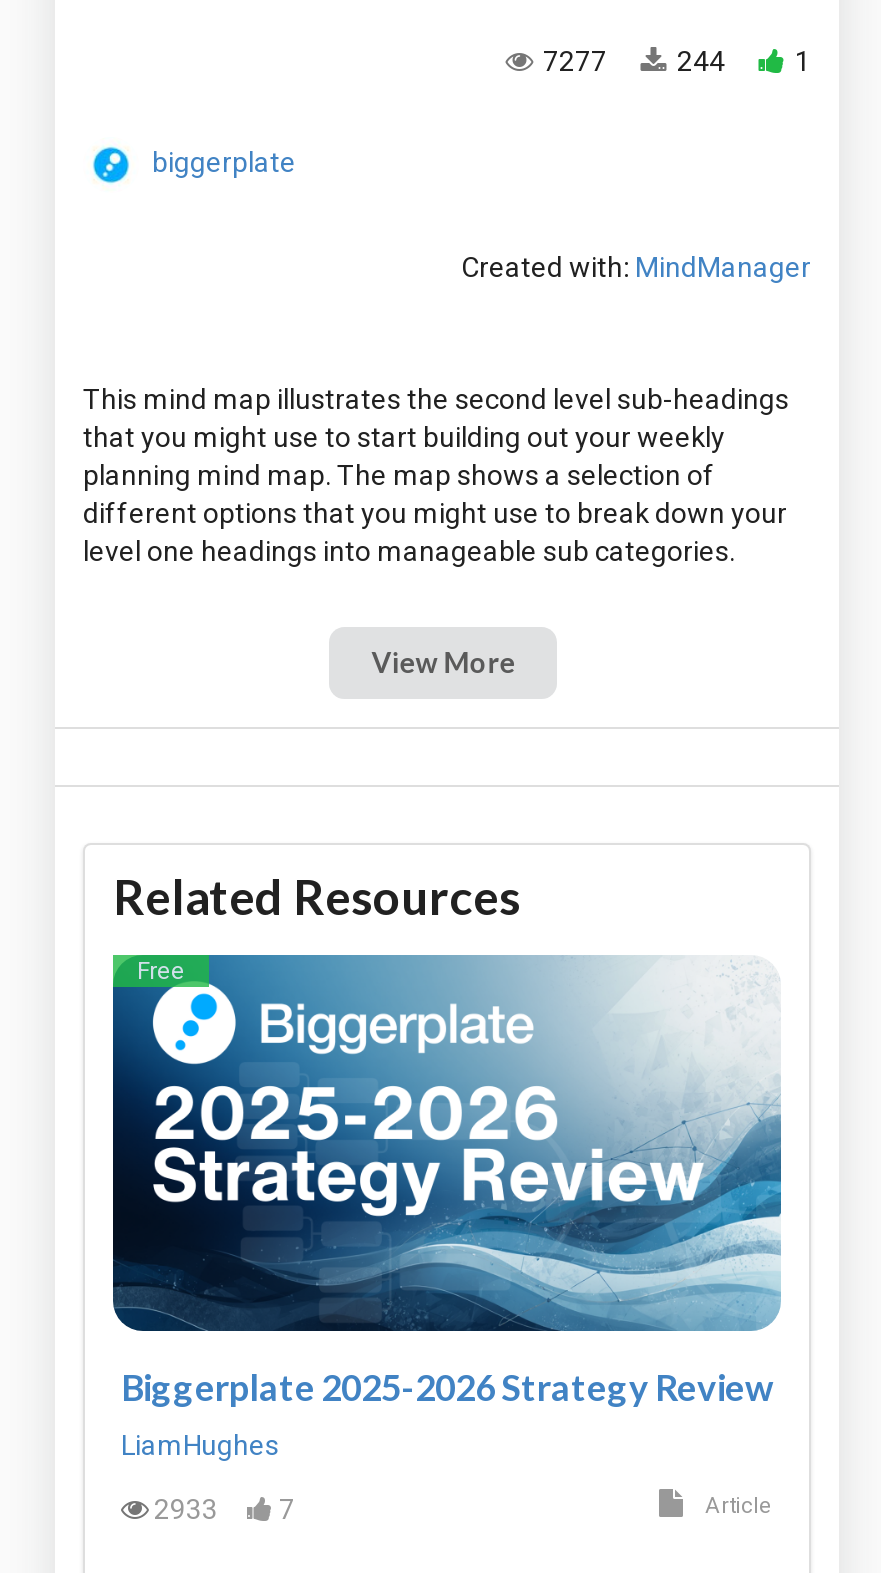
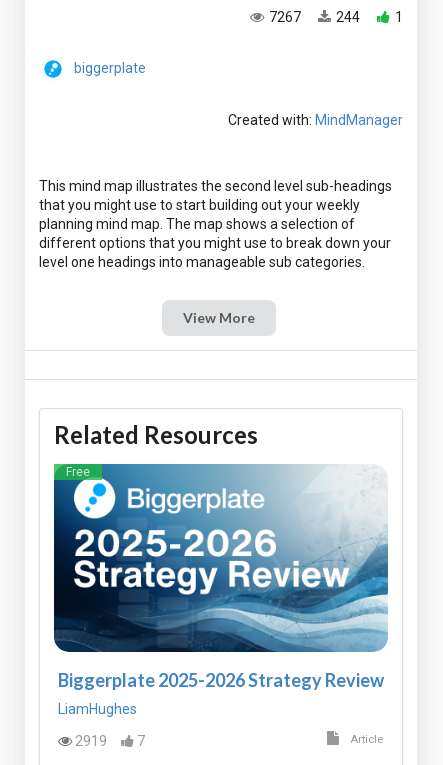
- 7277
+ 7267

- 2933 7
+ 2919 7
